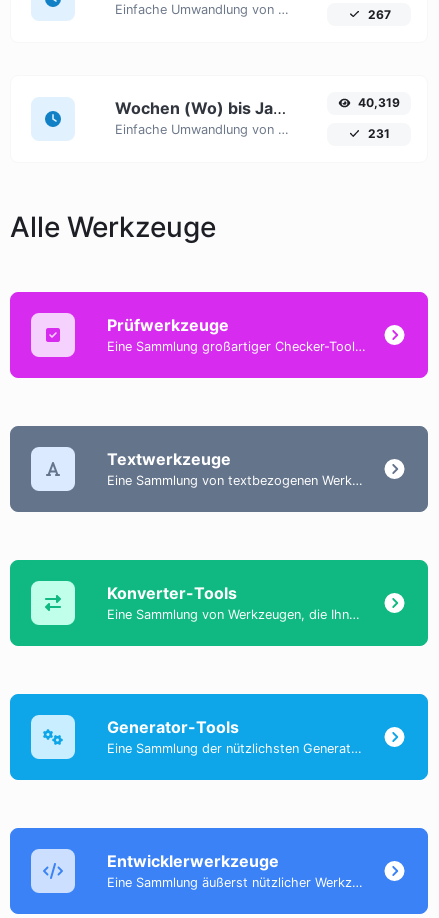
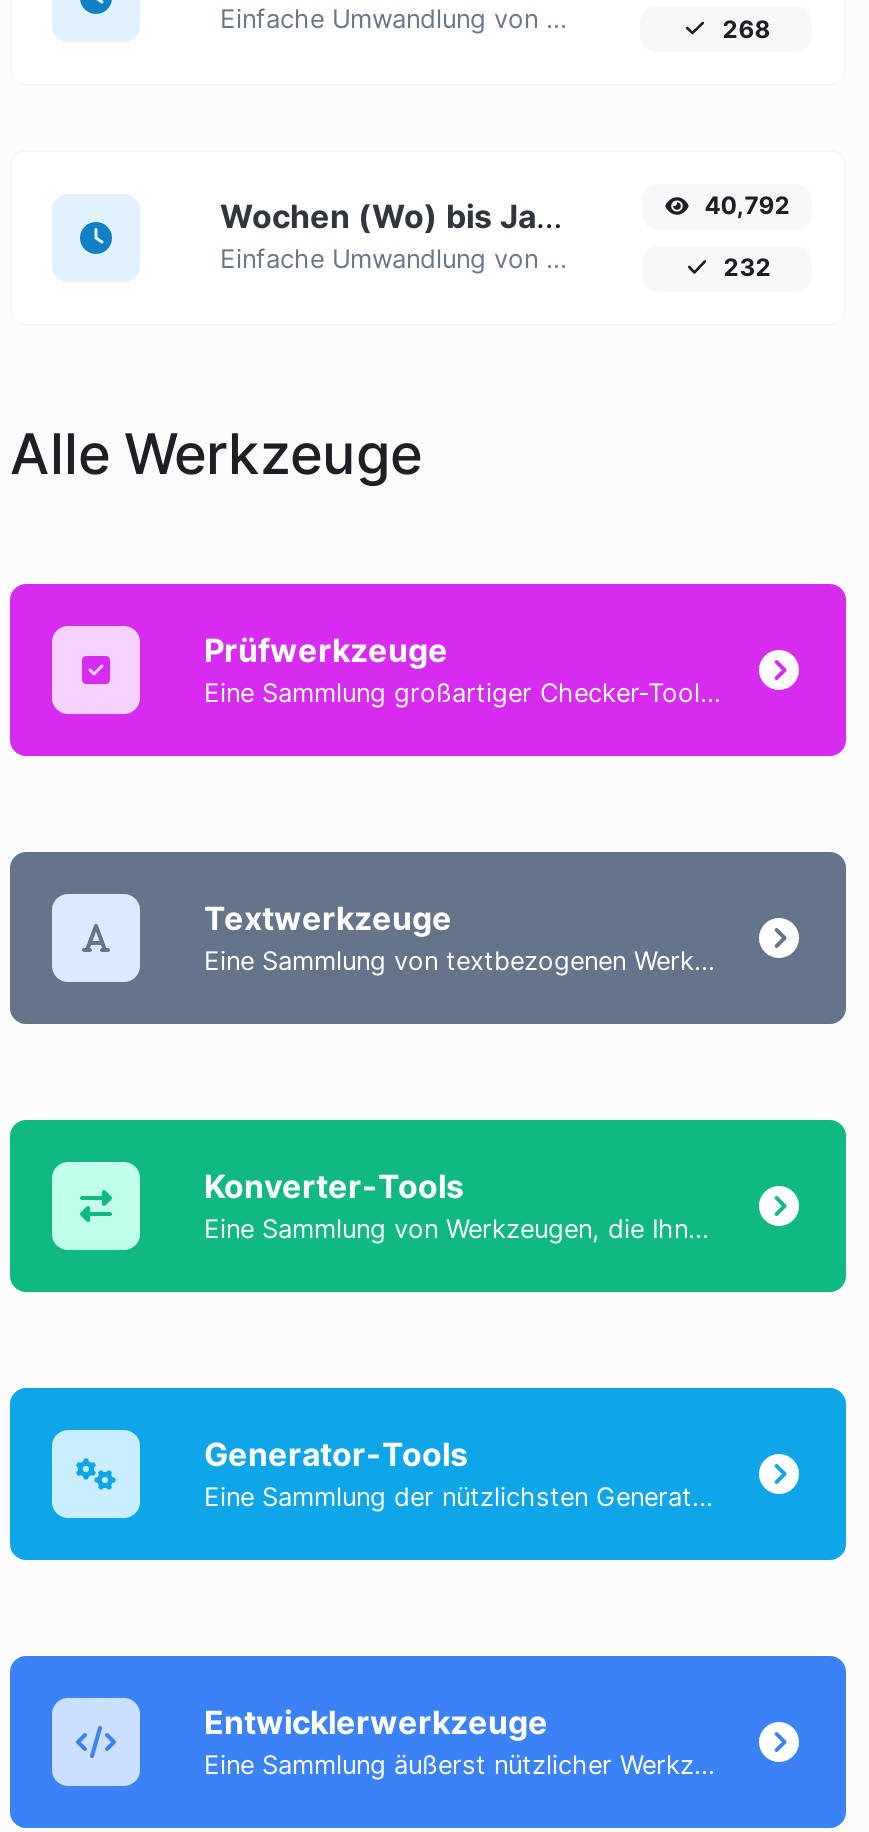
- 267
+ 268

- 40,319
+ 40,792

- 231
+ 232
